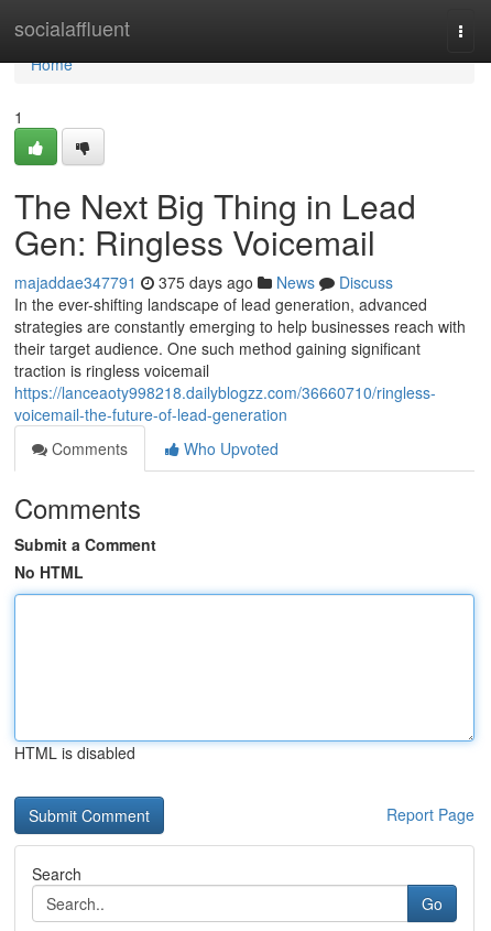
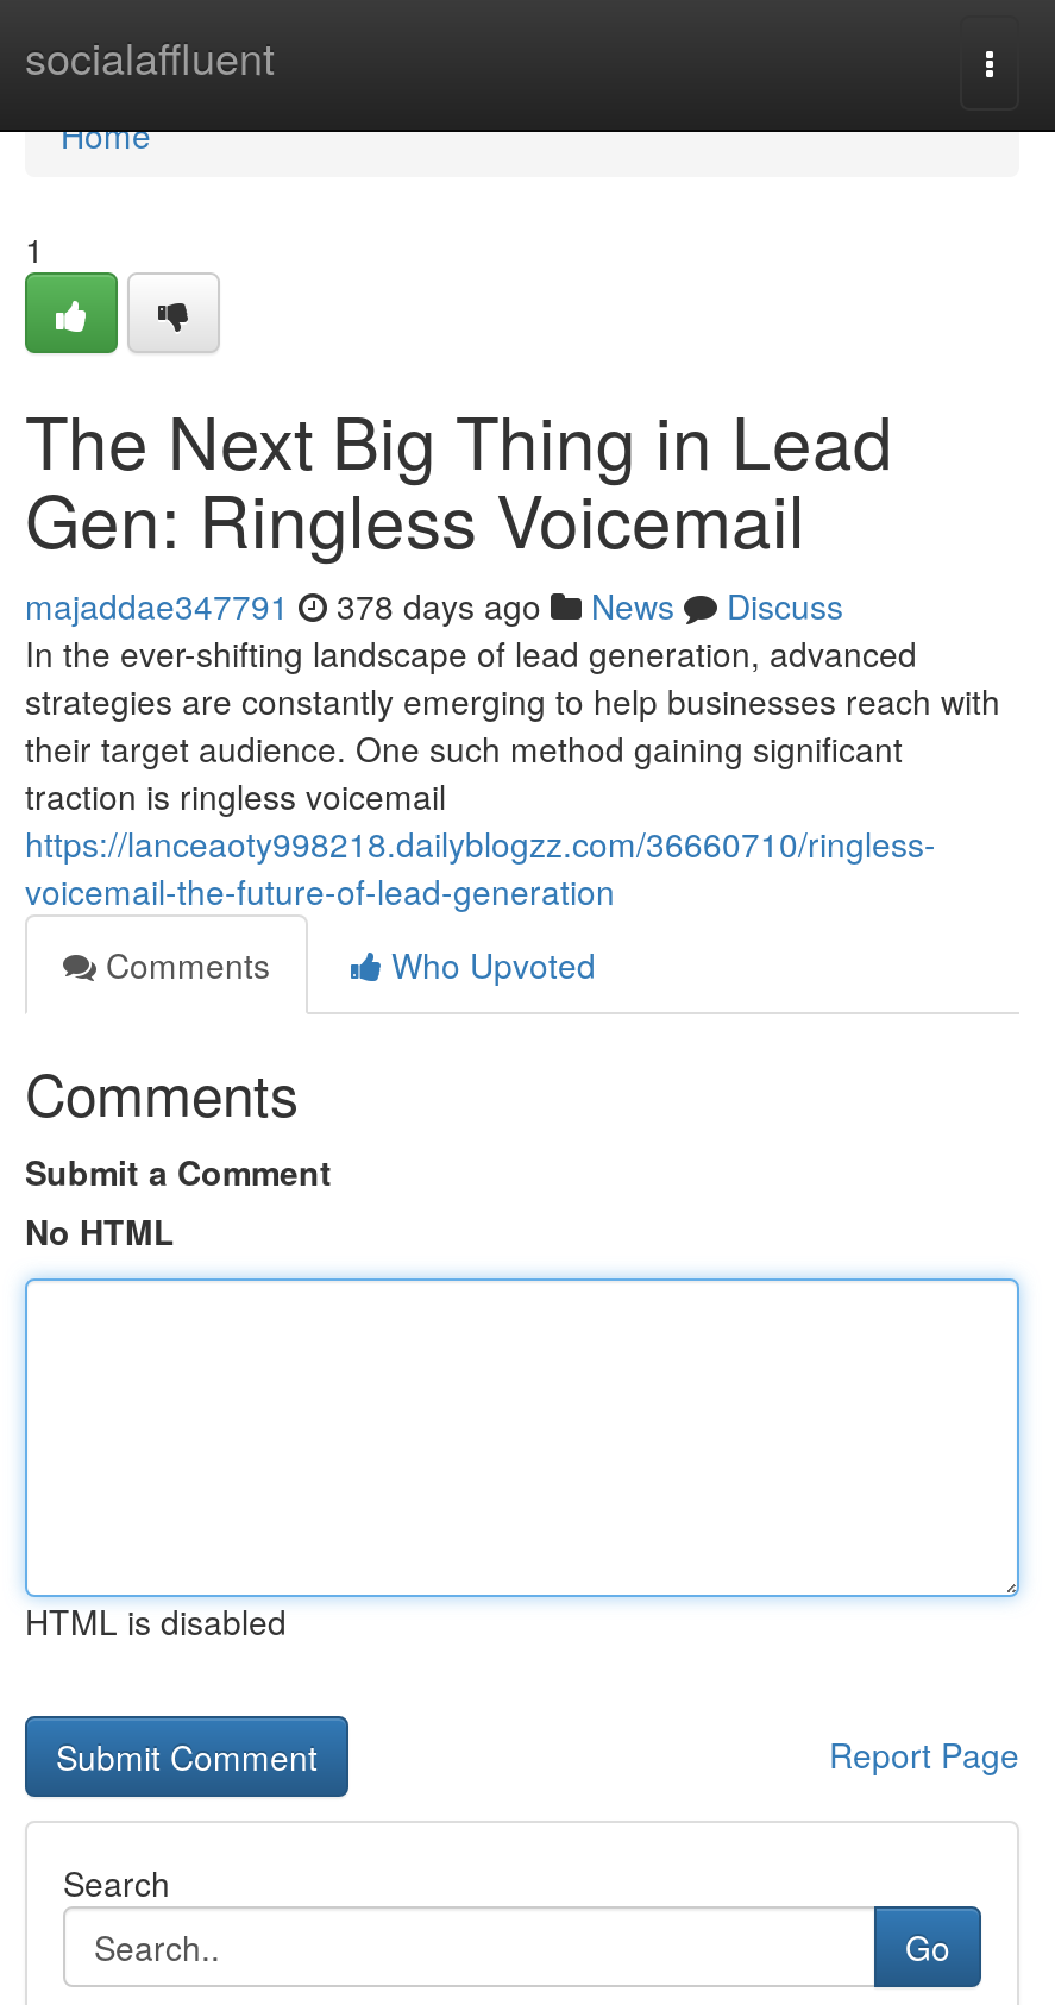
- majaddae347791 375 days ago News Discuss
+ majaddae347791 378 days ago News Discuss
